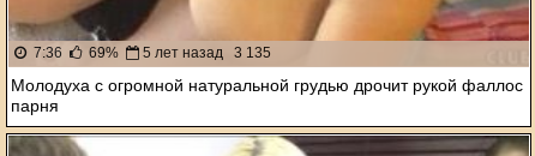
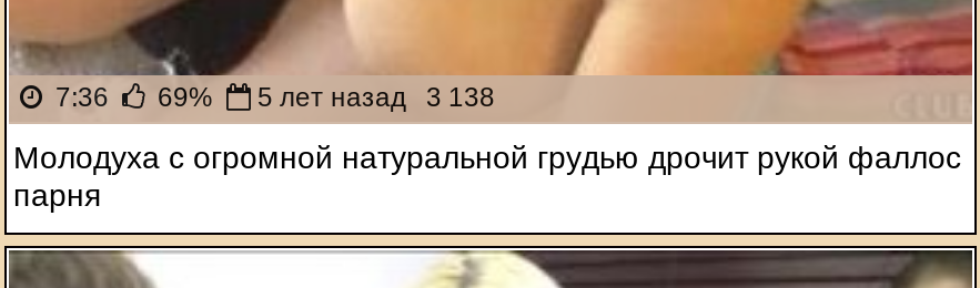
- 7:36 69% 5 лет назад 3 135
+ 7:36 69% 5 лет назад 3 138
